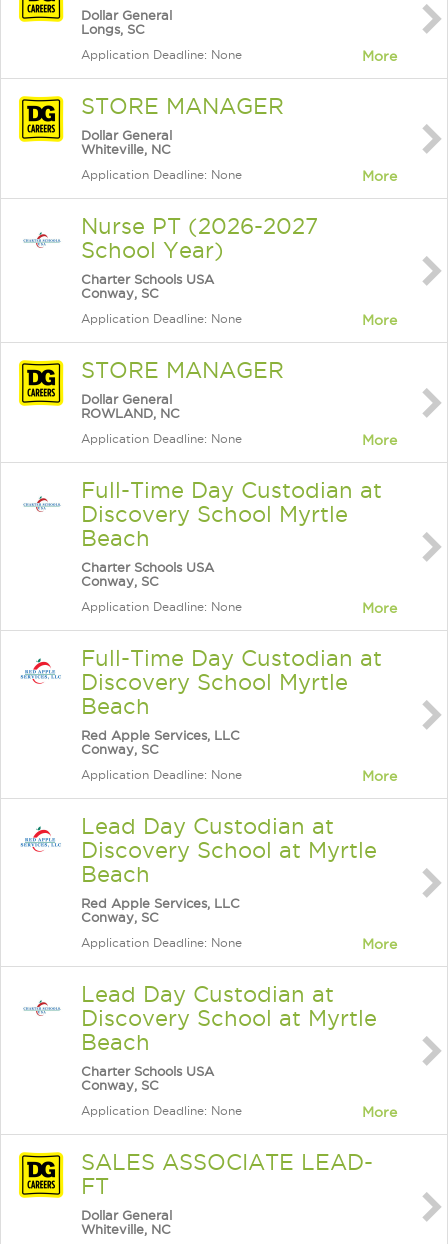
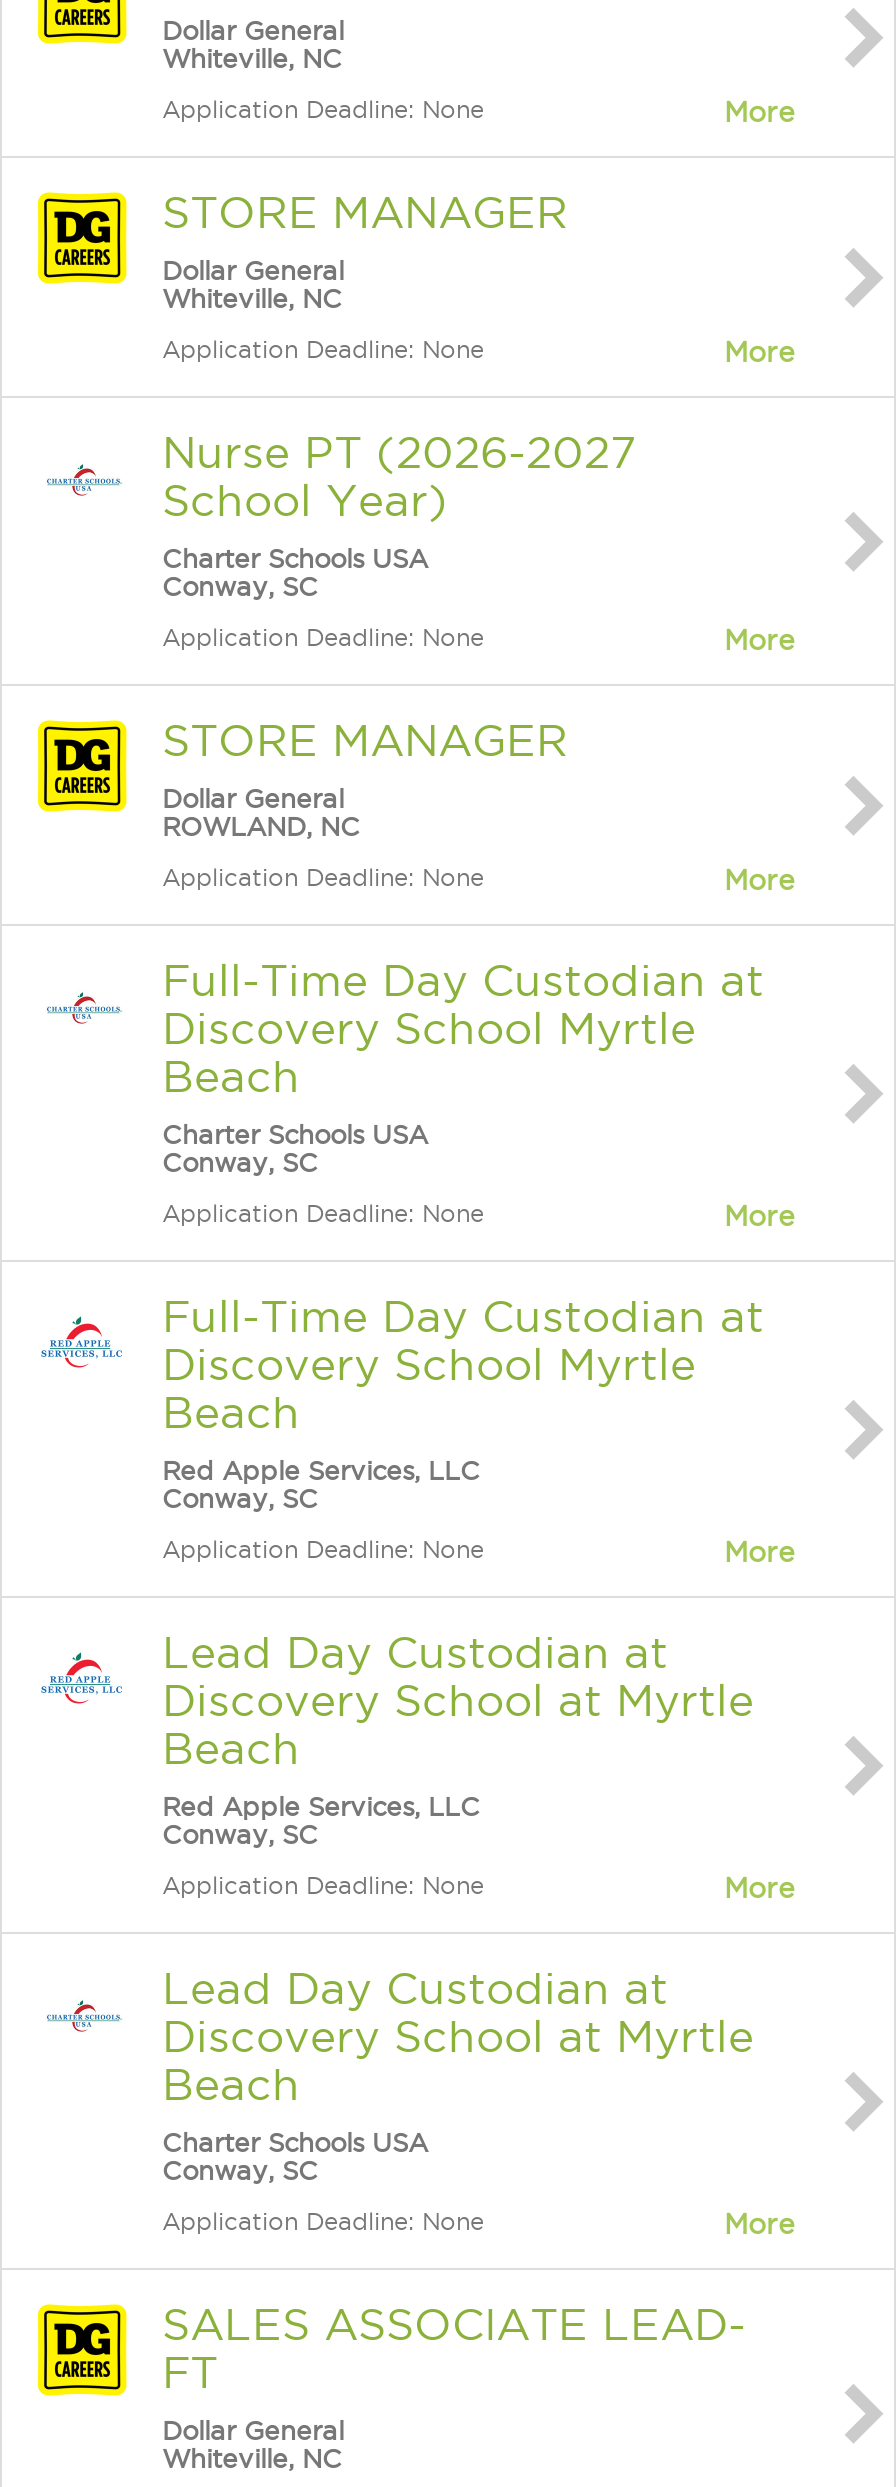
- Longs, SC
+ Whiteville, NC
